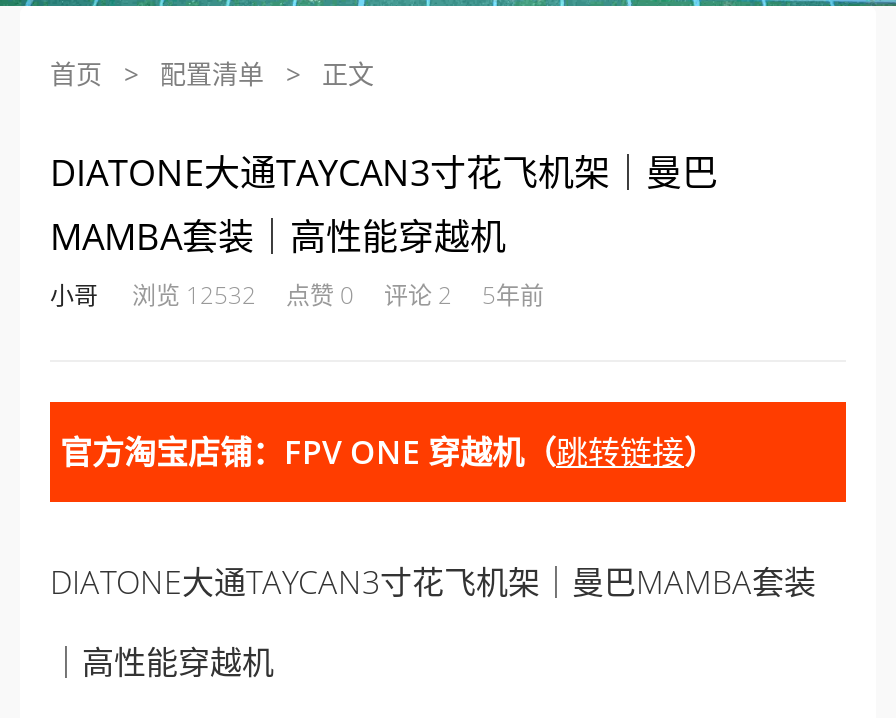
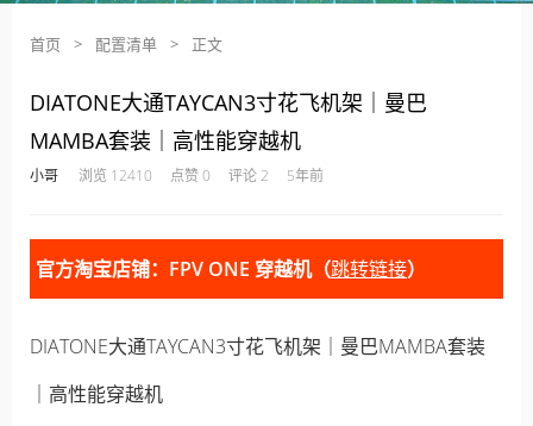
- 小哥 · 浏览 12532 · 点赞 0 · 评论 2 · 5年前
+ 小哥 · 浏览 12410 · 点赞 0 · 评论 2 · 5年前
